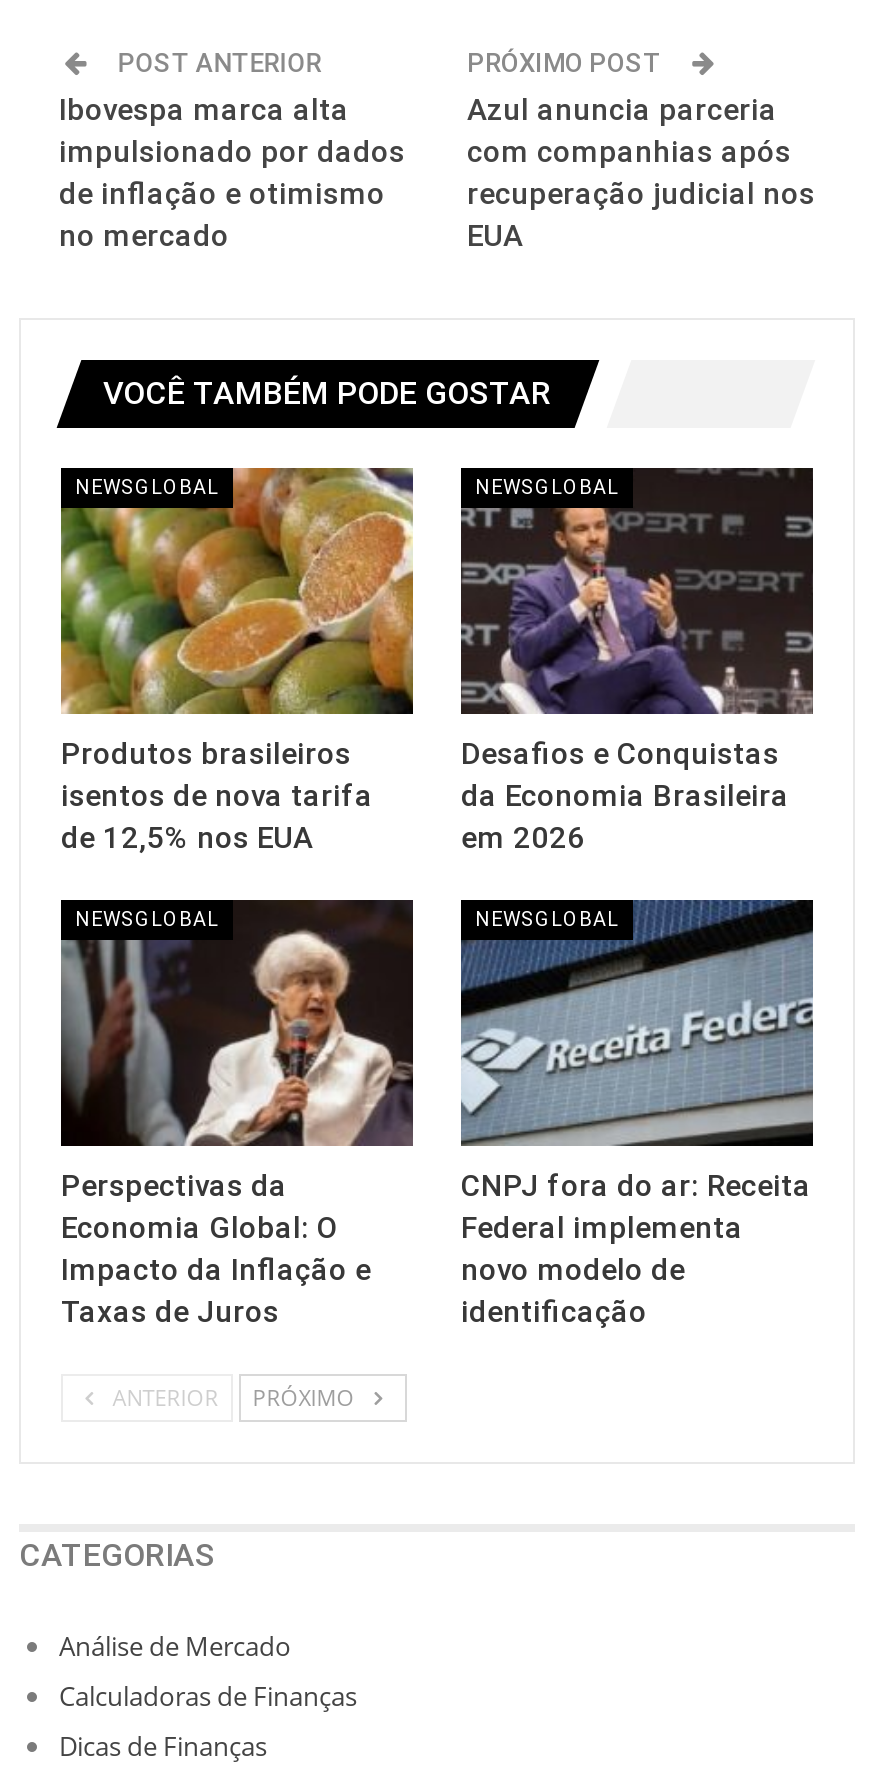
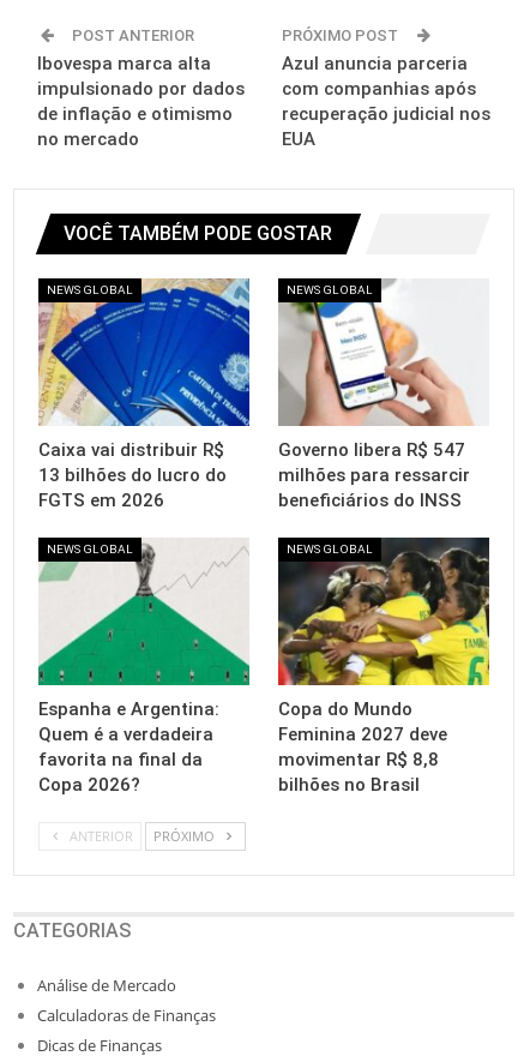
- [image]
- Produtos brasileiros
- isentos de nova tarifa
- de 12,5% nos EUA
+ [image]
+ Caixa vai distribuir R$
+ 13 bilhões do lucro do
+ FGTS em 2026

- [image]
- Desafios e Conquistas
- da Economia Brasileira
- em 2026
+ [image]
+ Governo libera R$ 547
+ milhões para ressarcir
+ beneficiários do INSS

- [image]
- Perspectivas da
- Economia Global: O
- Impacto da Inflação e
- Taxas de Juros
+ [image]
+ Espanha e Argentina:
+ Quem é a verdadeira
+ favorita na final da
+ Copa 2026?

- [image]
- CNPJ fora do ar: Receita
- Federal implementa
- novo modelo de
- identificação
+ [image]
+ Copa do Mundo
+ Feminina 2027 deve
+ movimentar R$ 8,8
+ bilhões no Brasil
